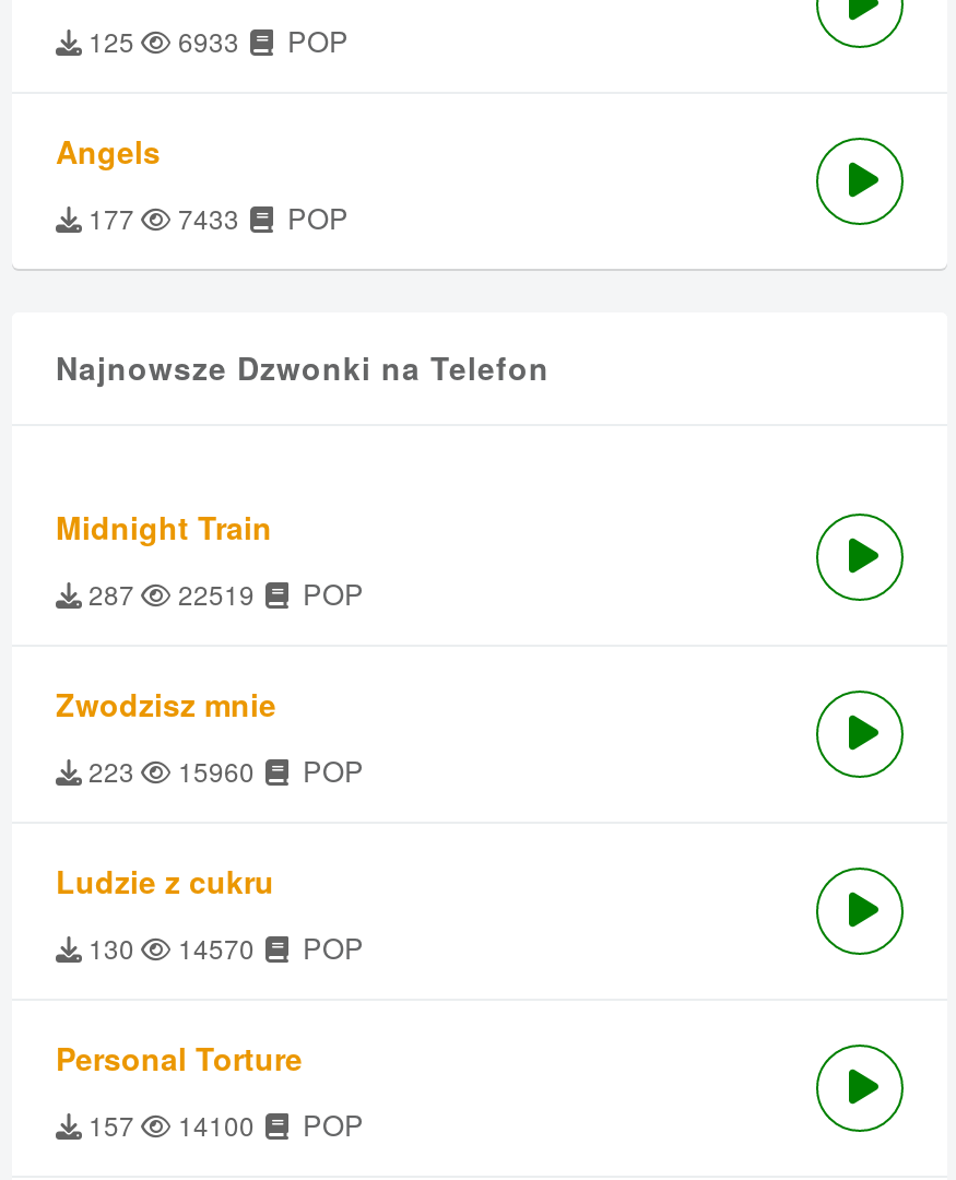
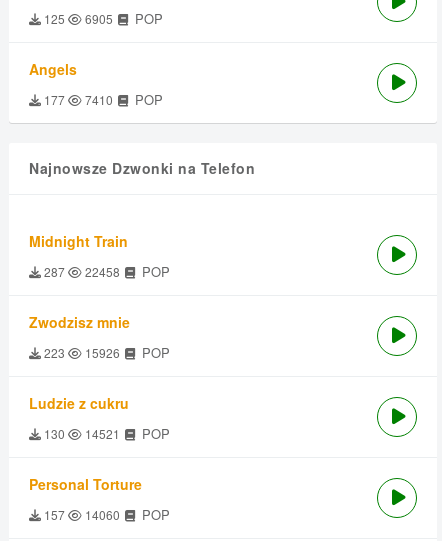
- 125 6933 POP
+ 125 6905 POP

- 177 7433 POP
+ 177 7410 POP

- 287 22519 POP
+ 287 22458 POP

- 223 15960 POP
+ 223 15926 POP

- 130 14570 POP
+ 130 14521 POP

- 157 14100 POP
+ 157 14060 POP
